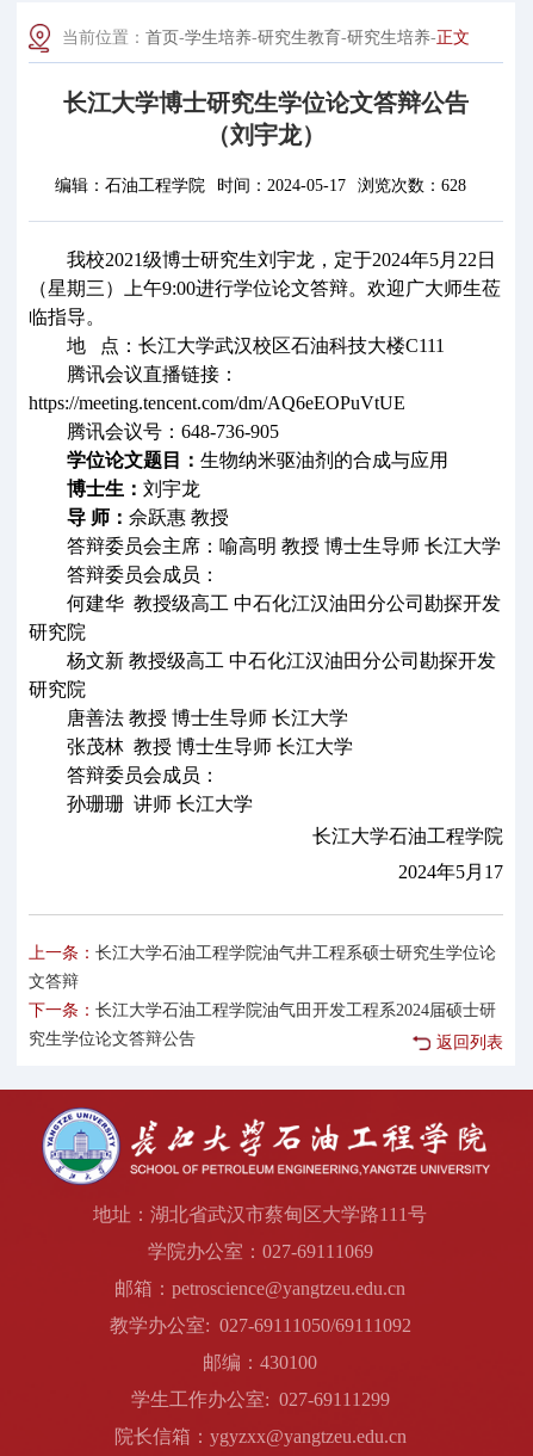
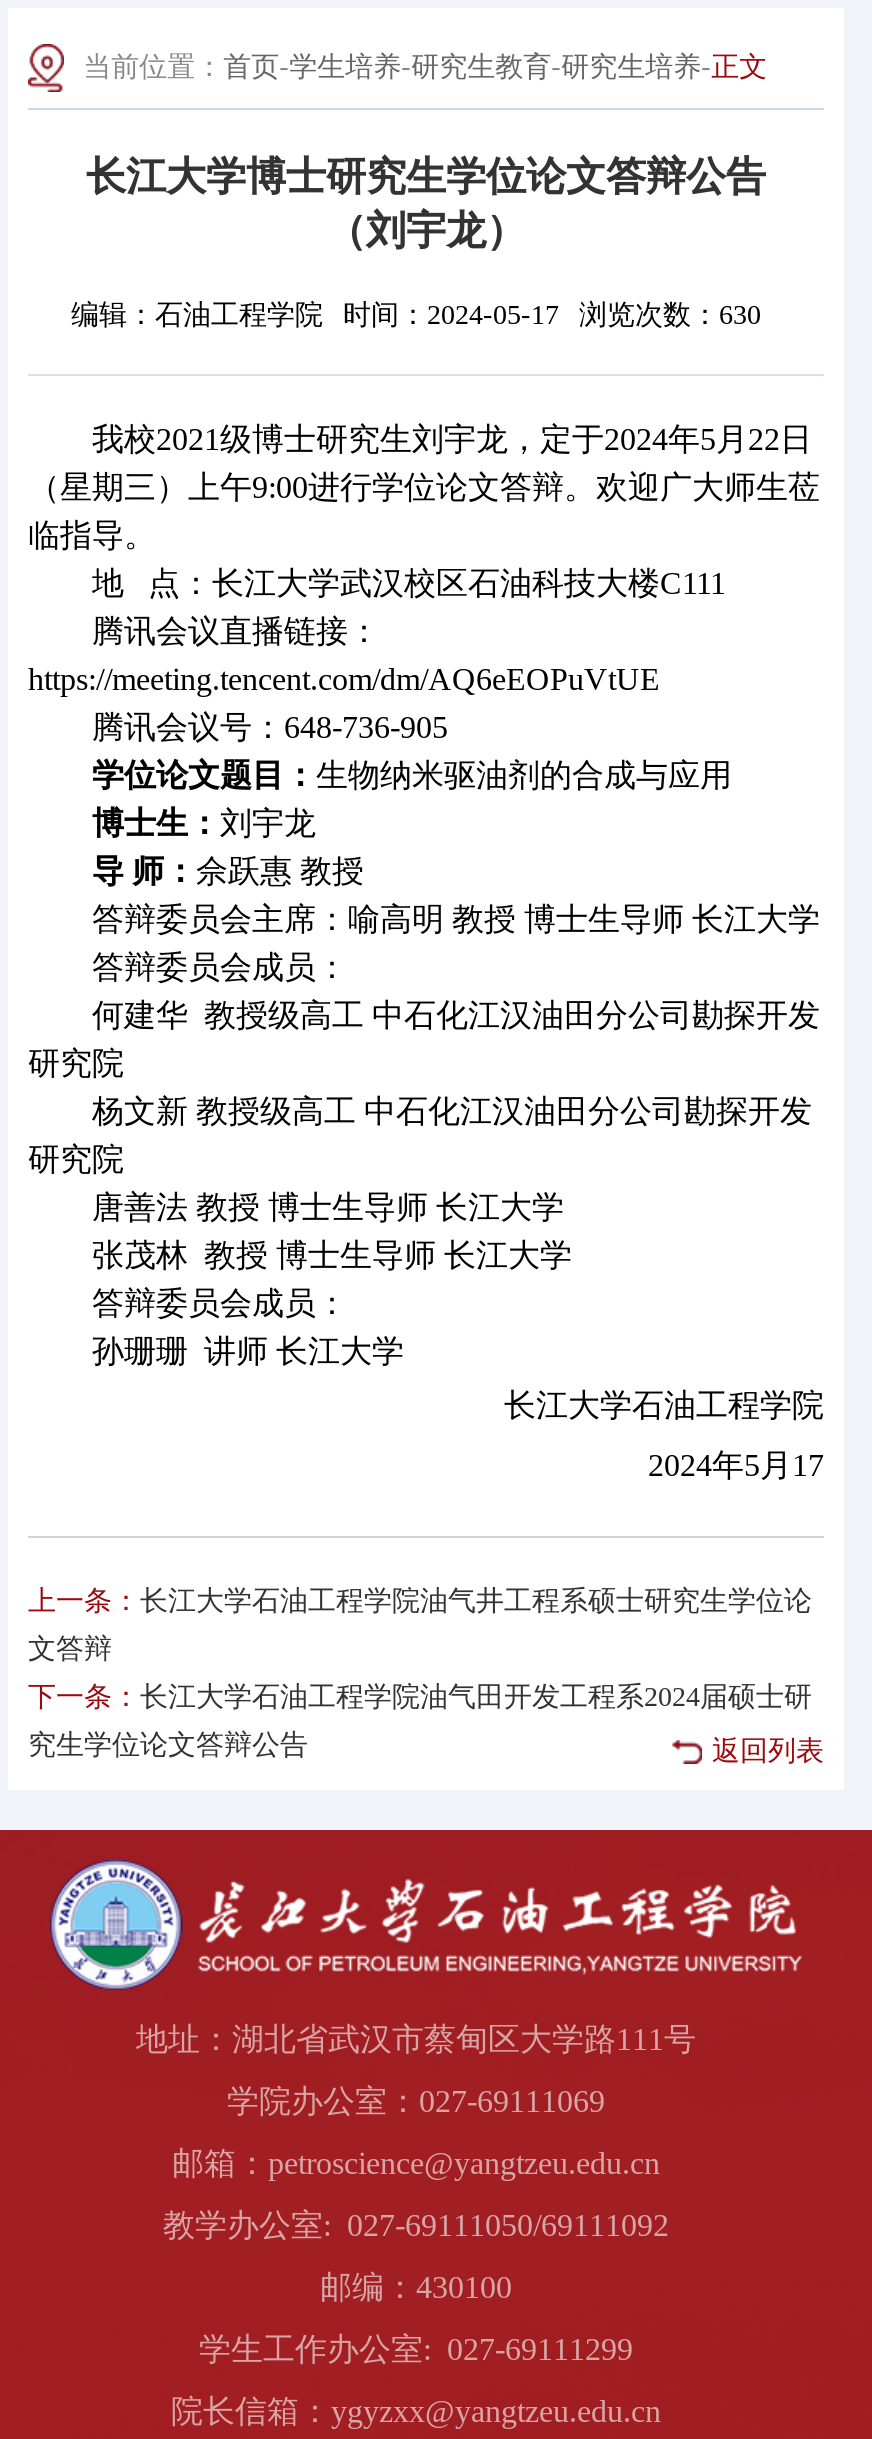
- 编辑：石油工程学院 时间：2024-05-17 浏览次数：628
+ 编辑：石油工程学院 时间：2024-05-17 浏览次数：630
